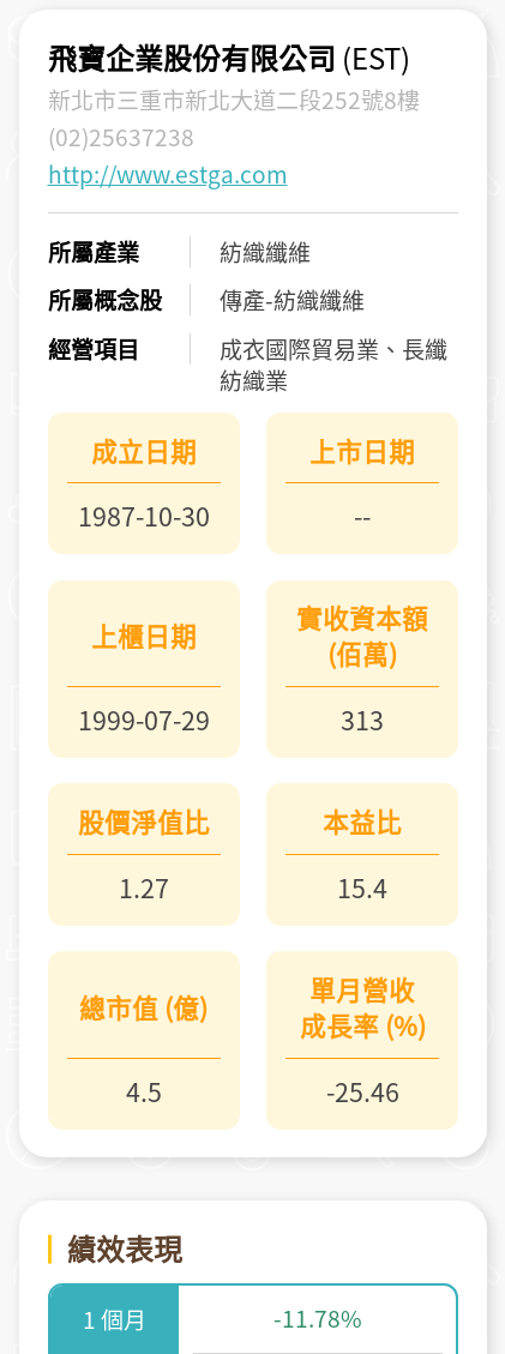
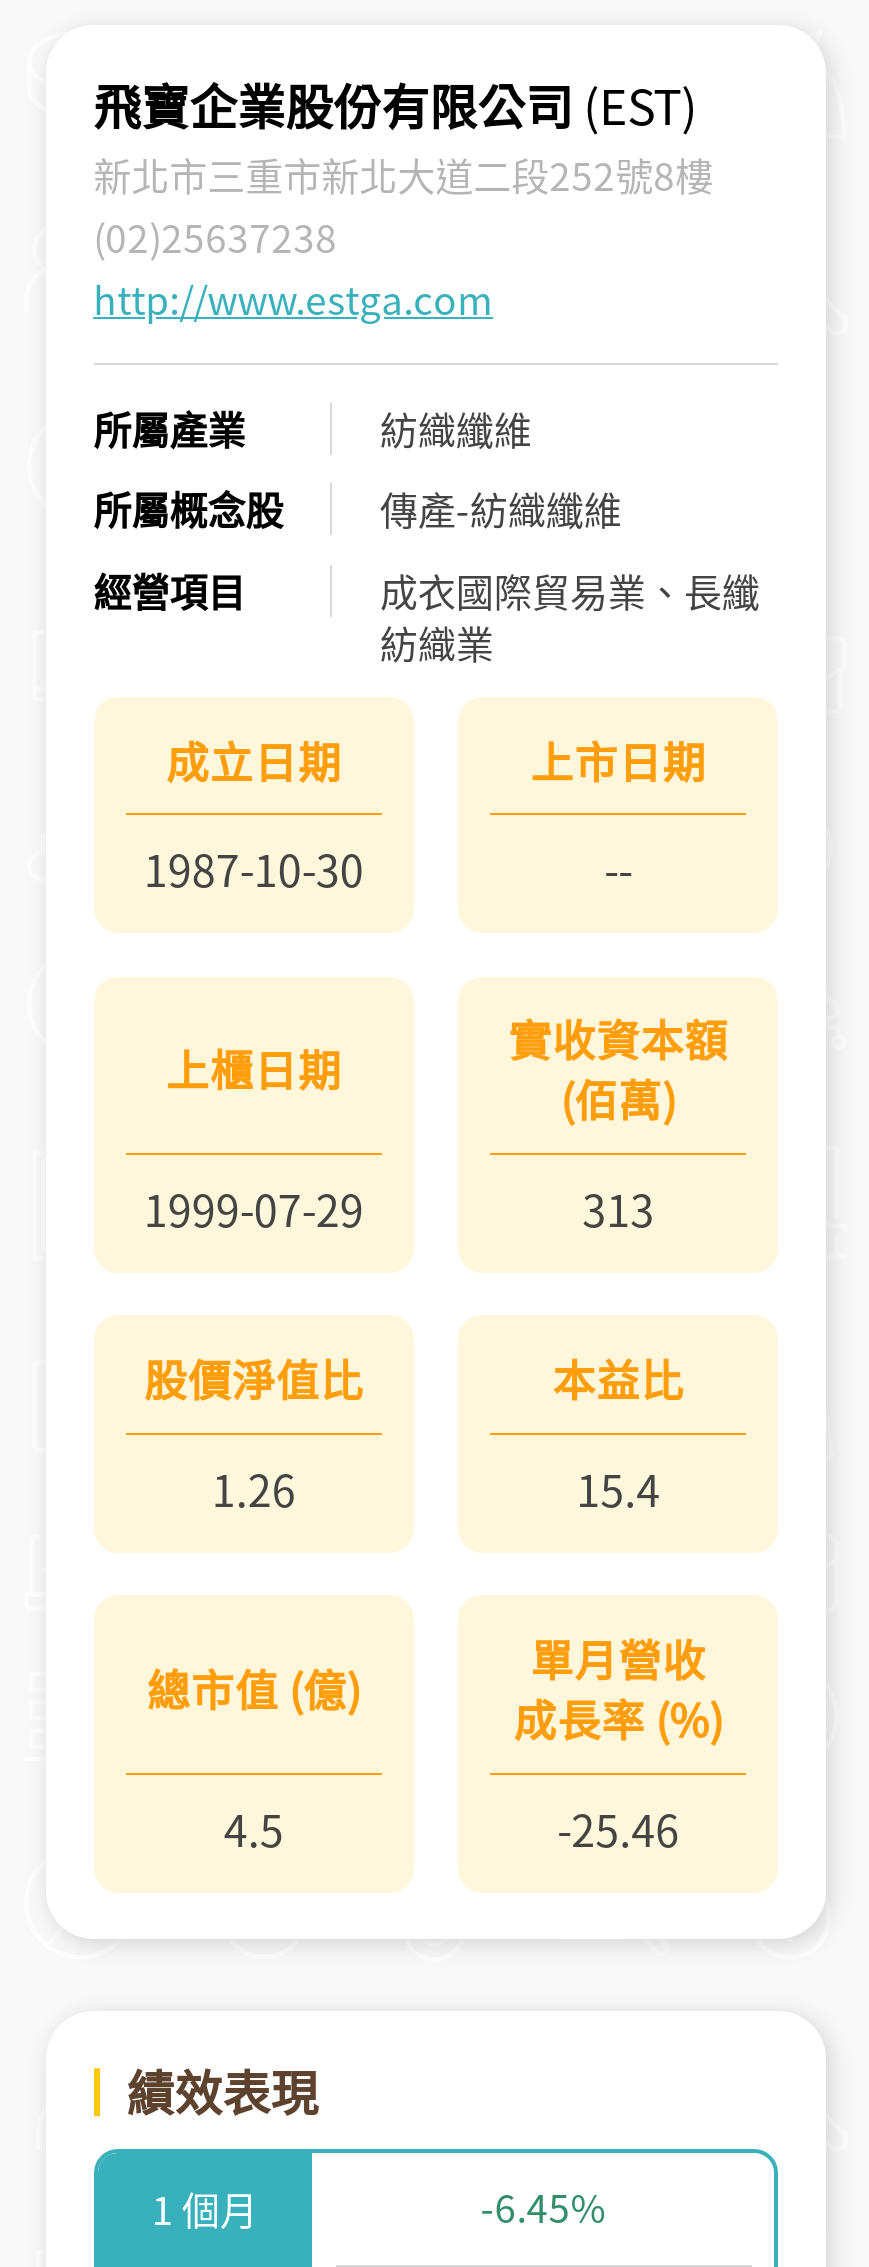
- 1.27
+ 1.26

- -11.78%
+ -6.45%
